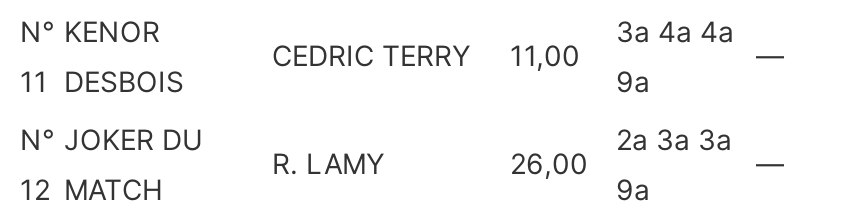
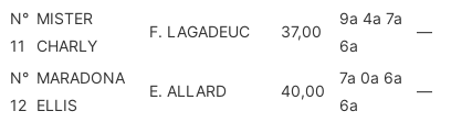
- KENOR
+ MISTER

- 3a 4a 4a
+ 9a 4a 7a

- CEDRIC TERRY
- 11,00
+ F. LAGADEUC
+ 37,00

- DESBOIS
+ CHARLY

- 9a
+ 6a

- JOKER DU
+ MARADONA

- 2a 3a 3a
+ 7a 0a 6a

- R. LAMY
- 26,00
+ E. ALLARD
+ 40,00

- MATCH
+ ELLIS

- 9a
+ 6a
